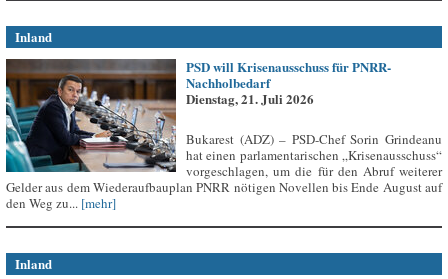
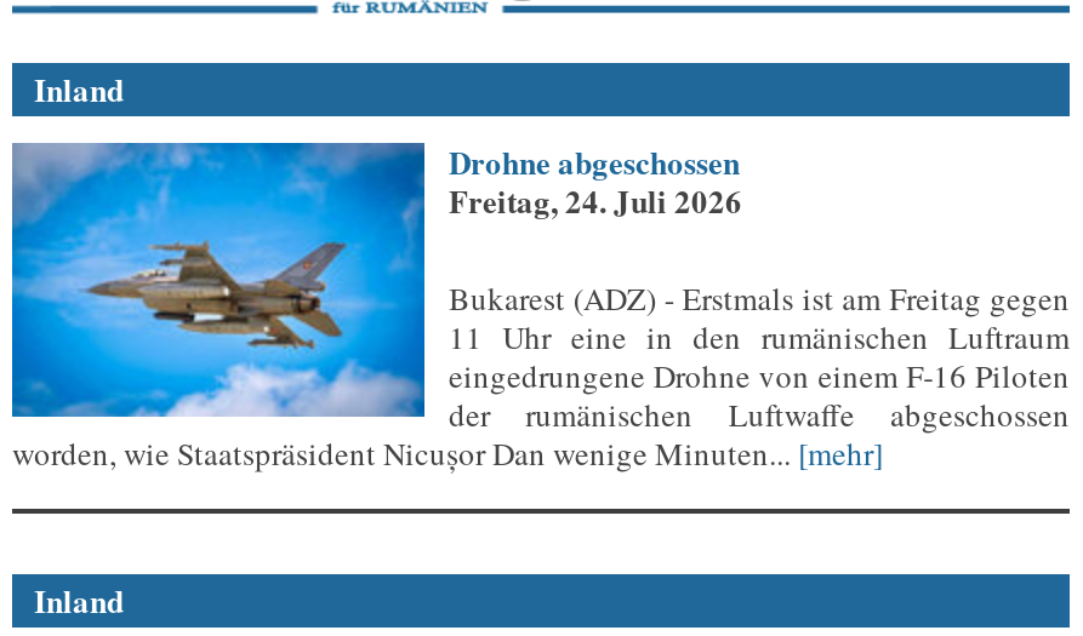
- [image]
- Bukarest (ADZ) – PSD-Chef Sorin Grindeanu
- hat einen parlamentarischen „Krisenausschuss“
- vorgeschlagen, um die für den Abruf weiterer
- Gelder aus dem Wiederaufbauplan PNRR nötigen Novellen bis Ende August auf
- den Weg zu... [mehr]
+ [image]
+ Bukarest (ADZ) - Erstmals ist am Freitag gegen
+ 11 Uhr eine in den rumänischen Luftraum
+ eingedrungene Drohne von einem F-16 Piloten
+ der rumänischen Luftwaffe abgeschossen
+ worden, wie Staatspräsident Nicușor Dan wenige Minuten... [mehr]

- PSD will Krisenausschuss für PNRR-
- Nachholbedarf
- Dienstag, 21. Juli 2026
+ Drohne abgeschossen
+ Freitag, 24. Juli 2026
